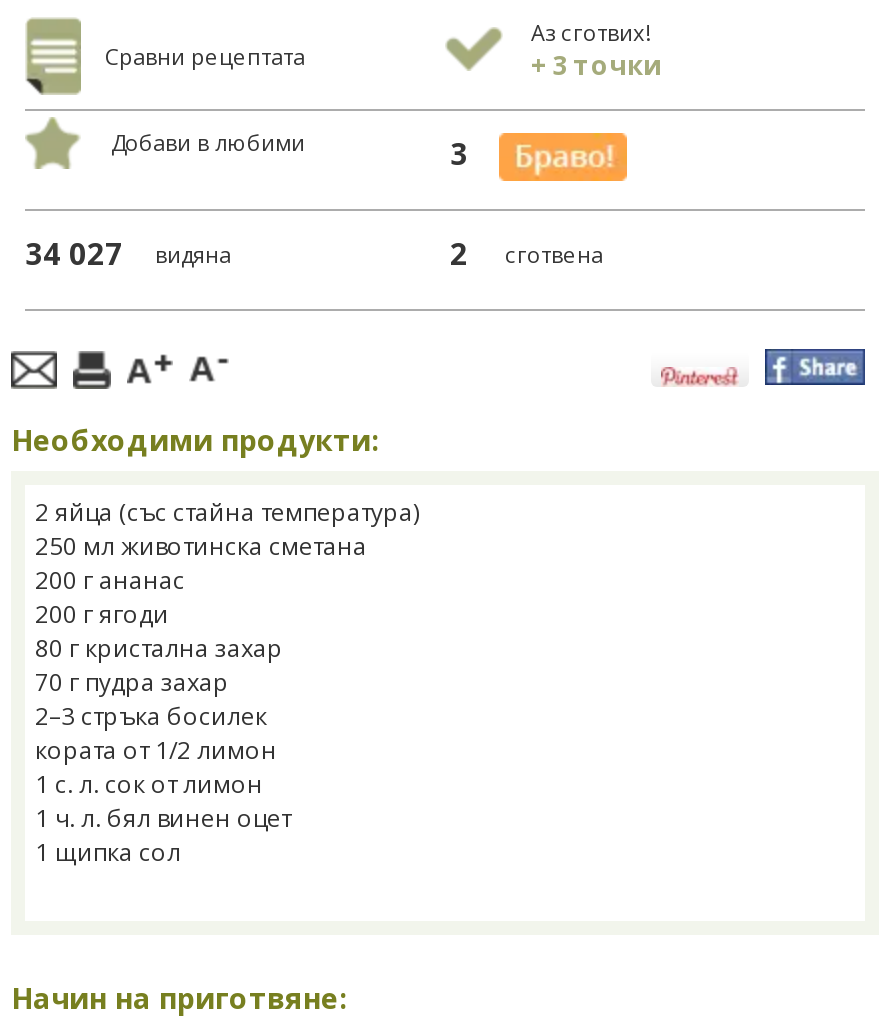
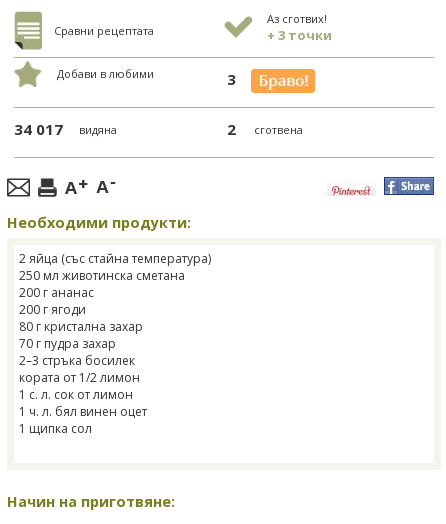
- 34 027 видяна
+ 34 017 видяна
